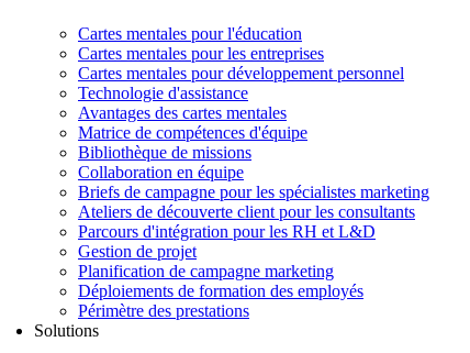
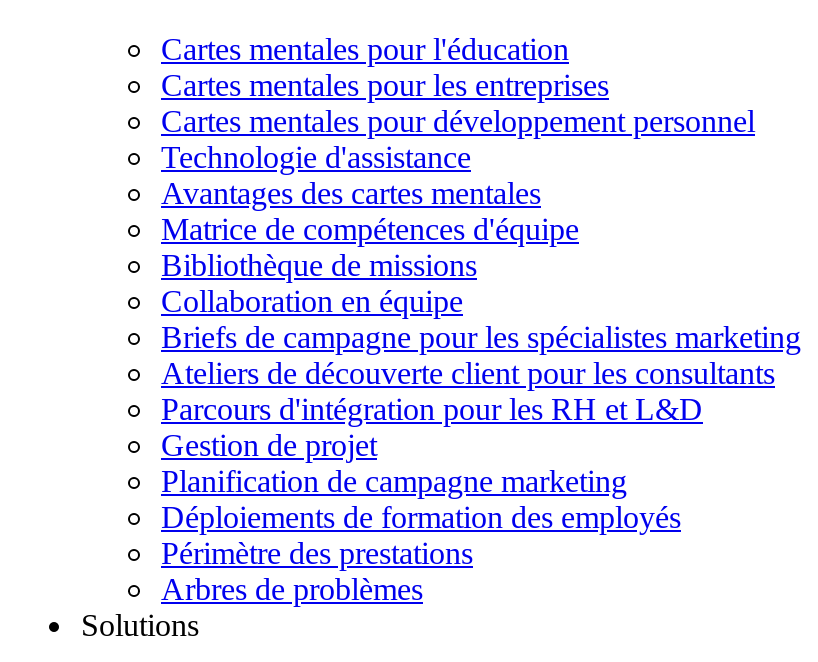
+ Arbres de problèmes
